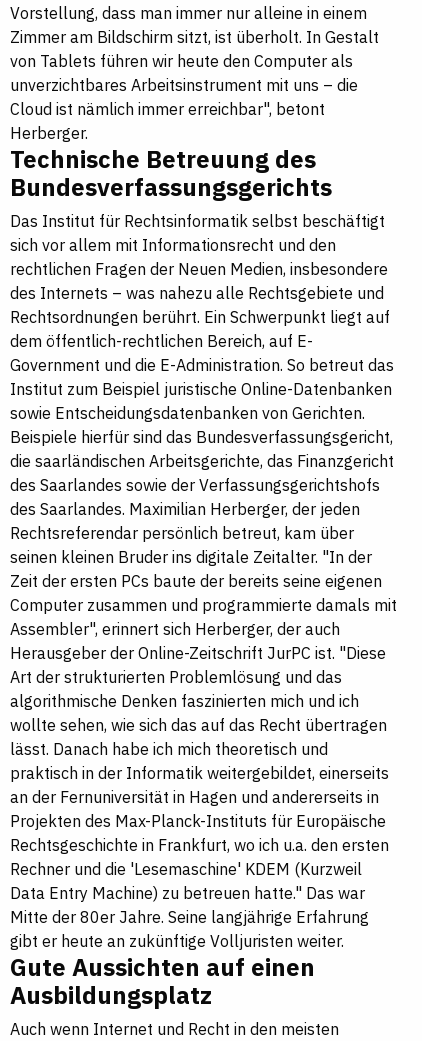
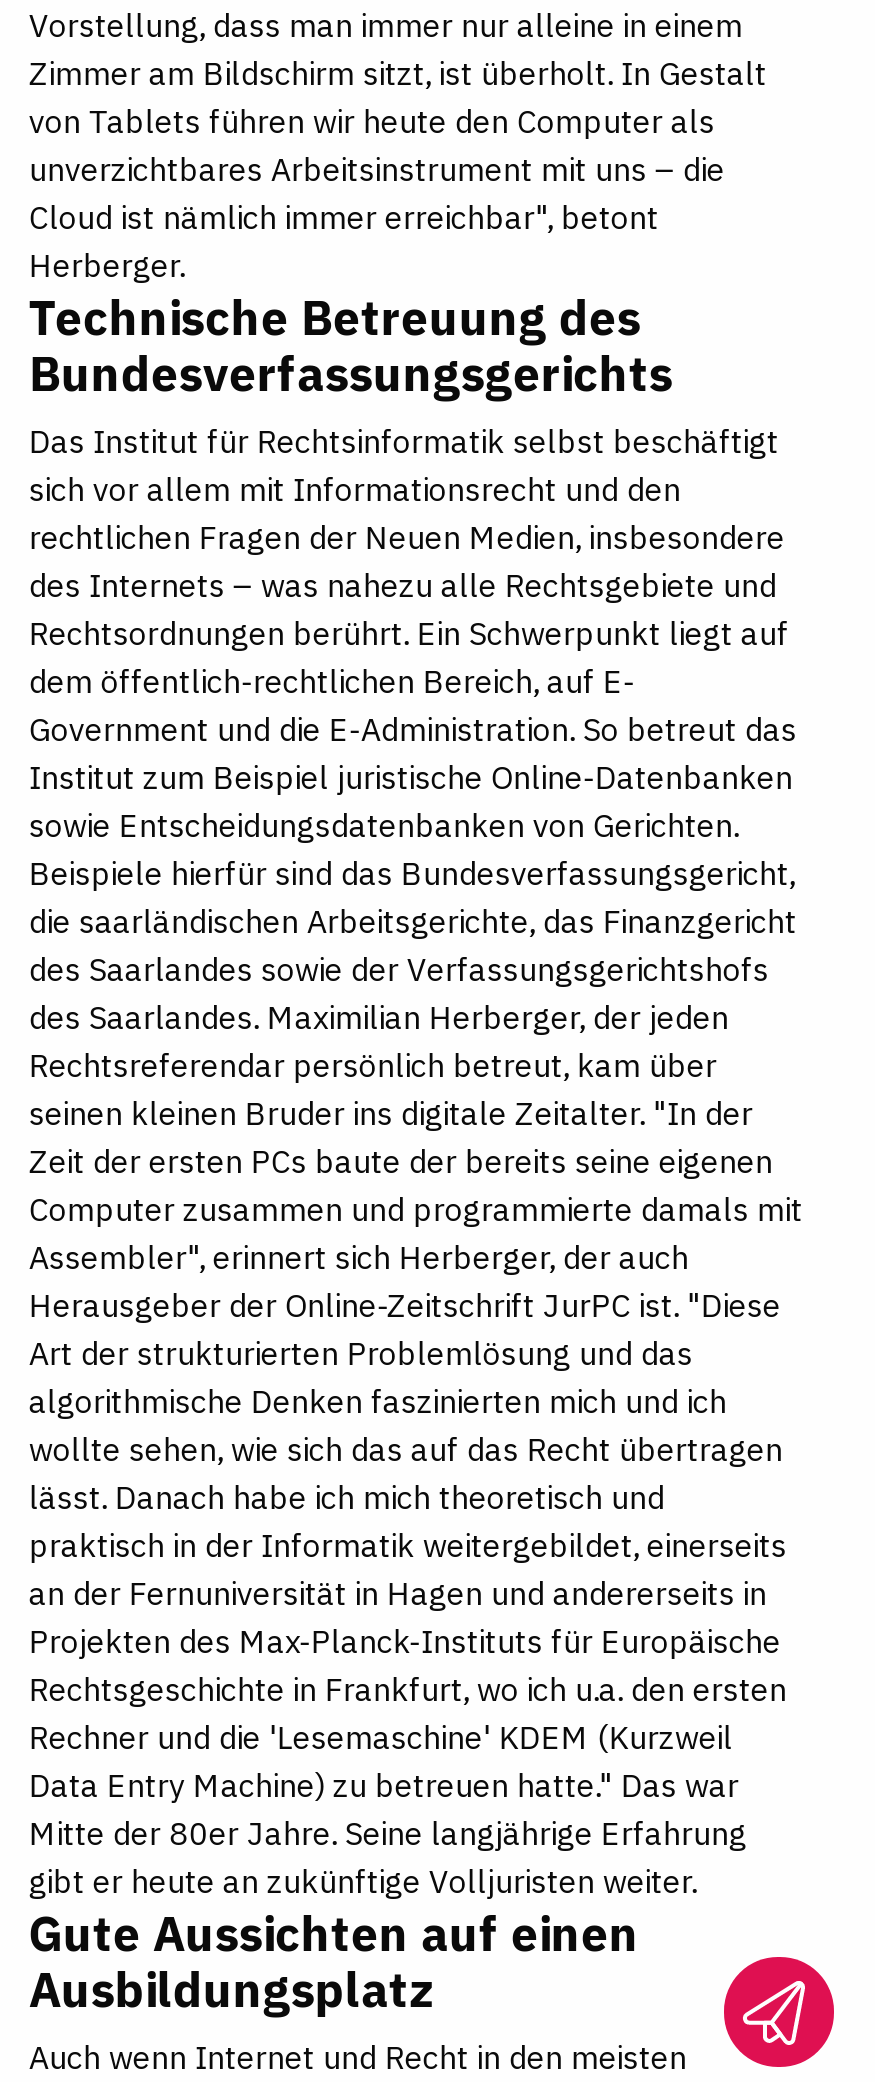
+ [image]
